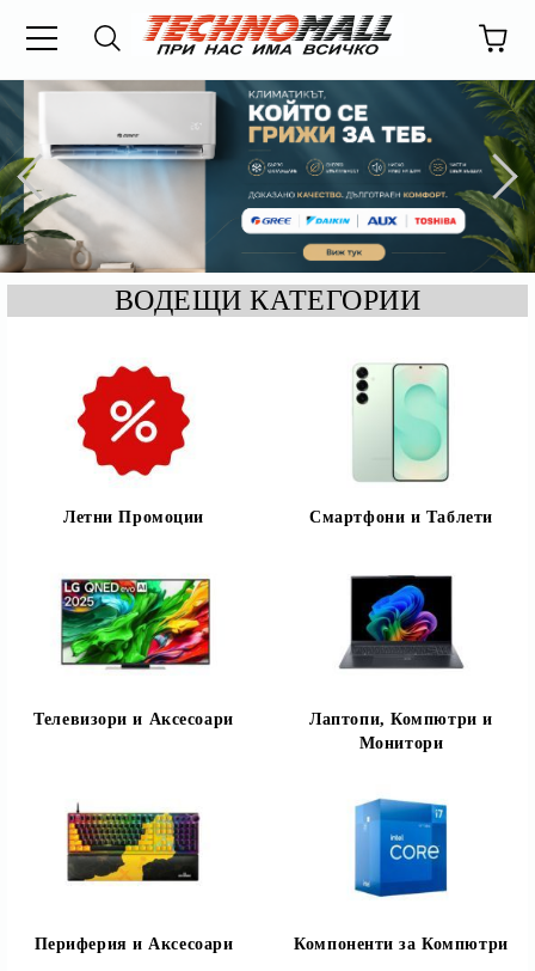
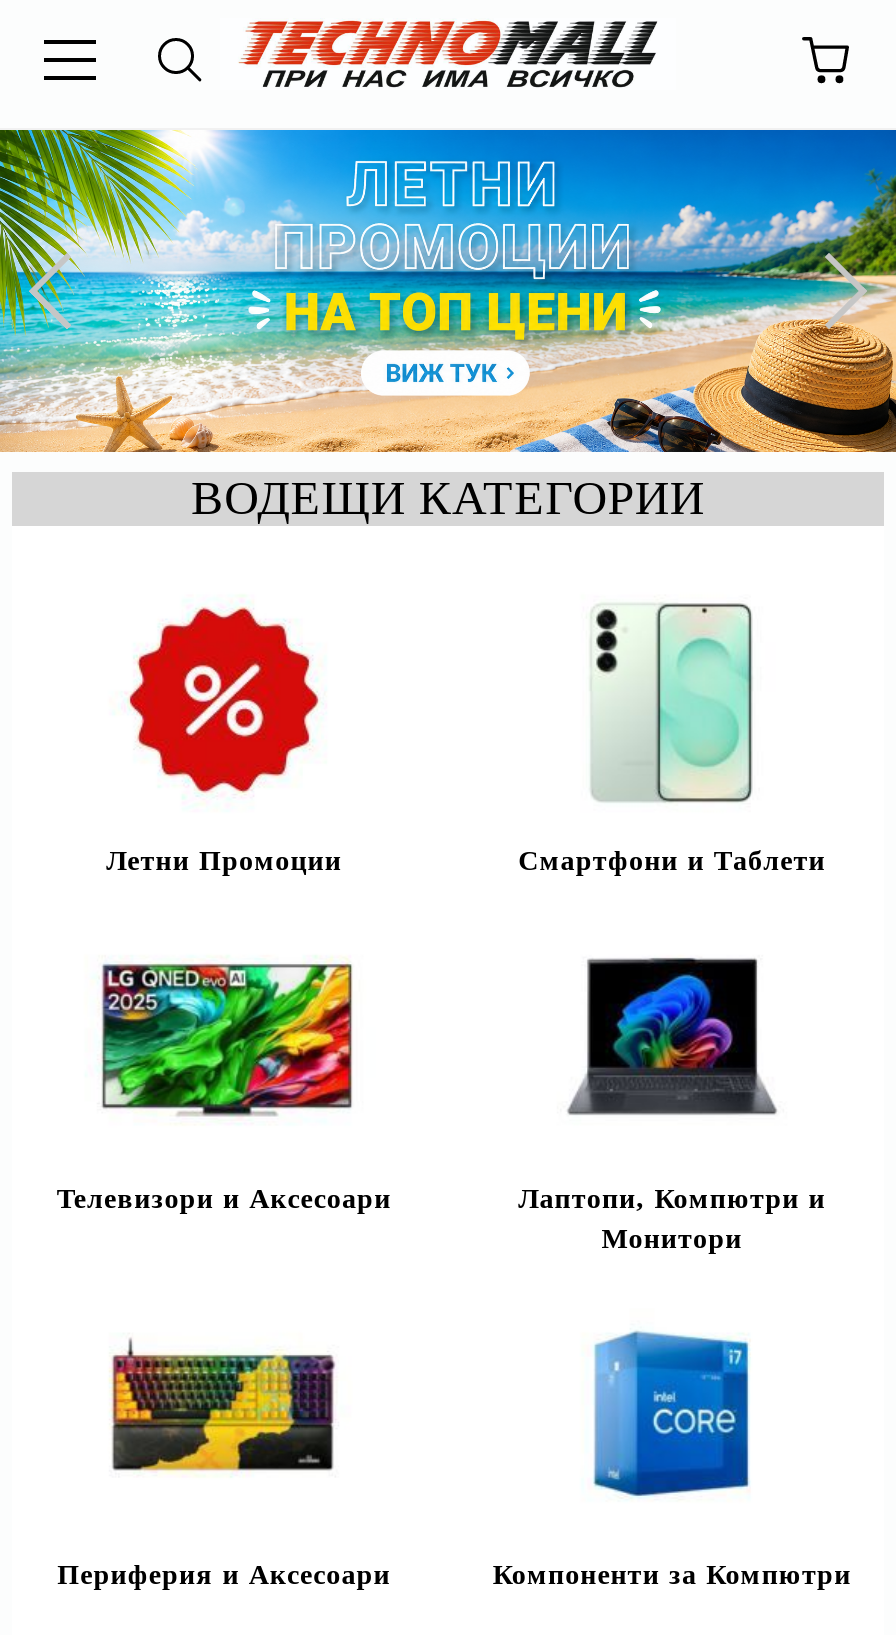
- [image]
+ [image]
